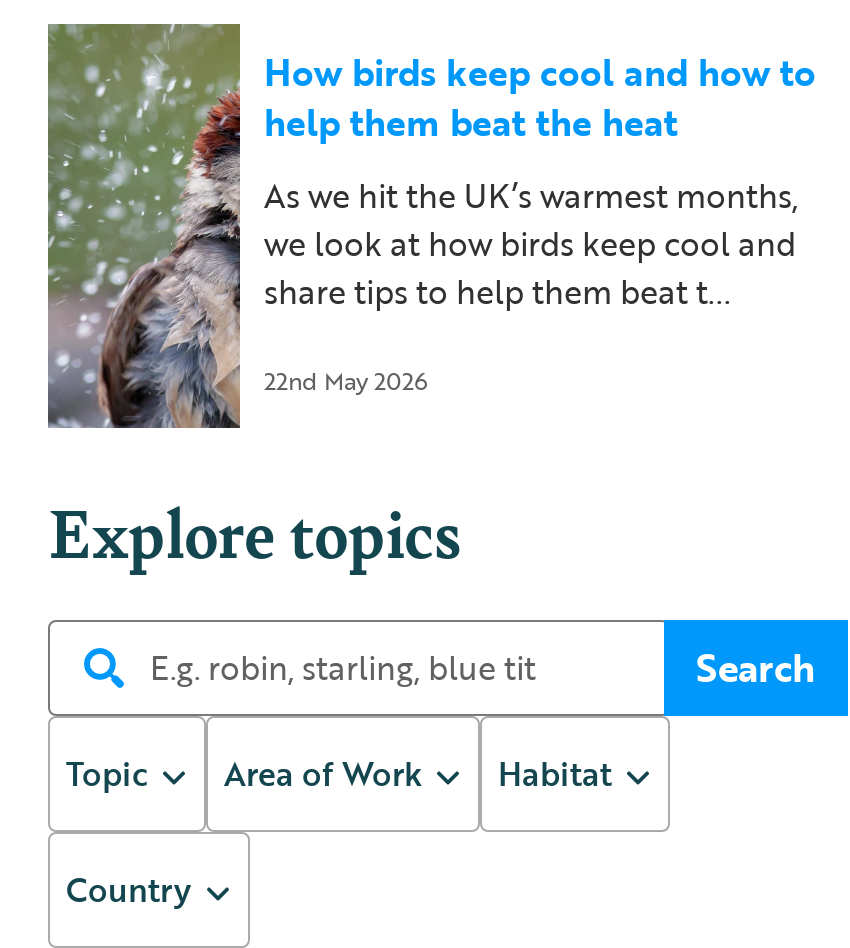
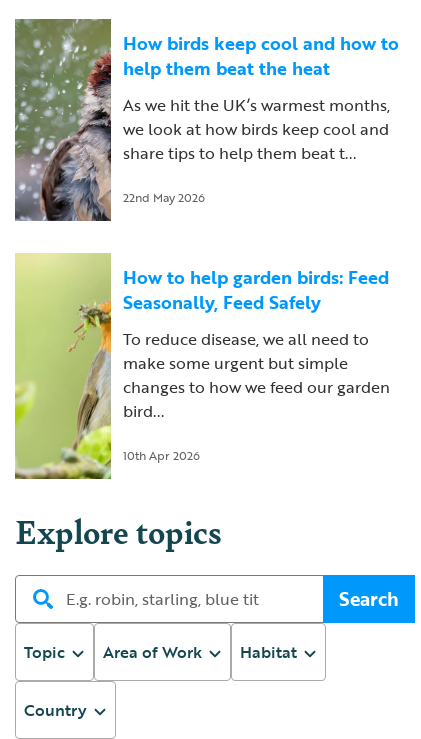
+ [image]
+ How to help garden birds: Feed
+ Seasonally, Feed Safely
+ To reduce disease, we all need to
+ make some urgent but simple
+ changes to how we feed our garden
+ bird...
+ 10th Apr 2026
